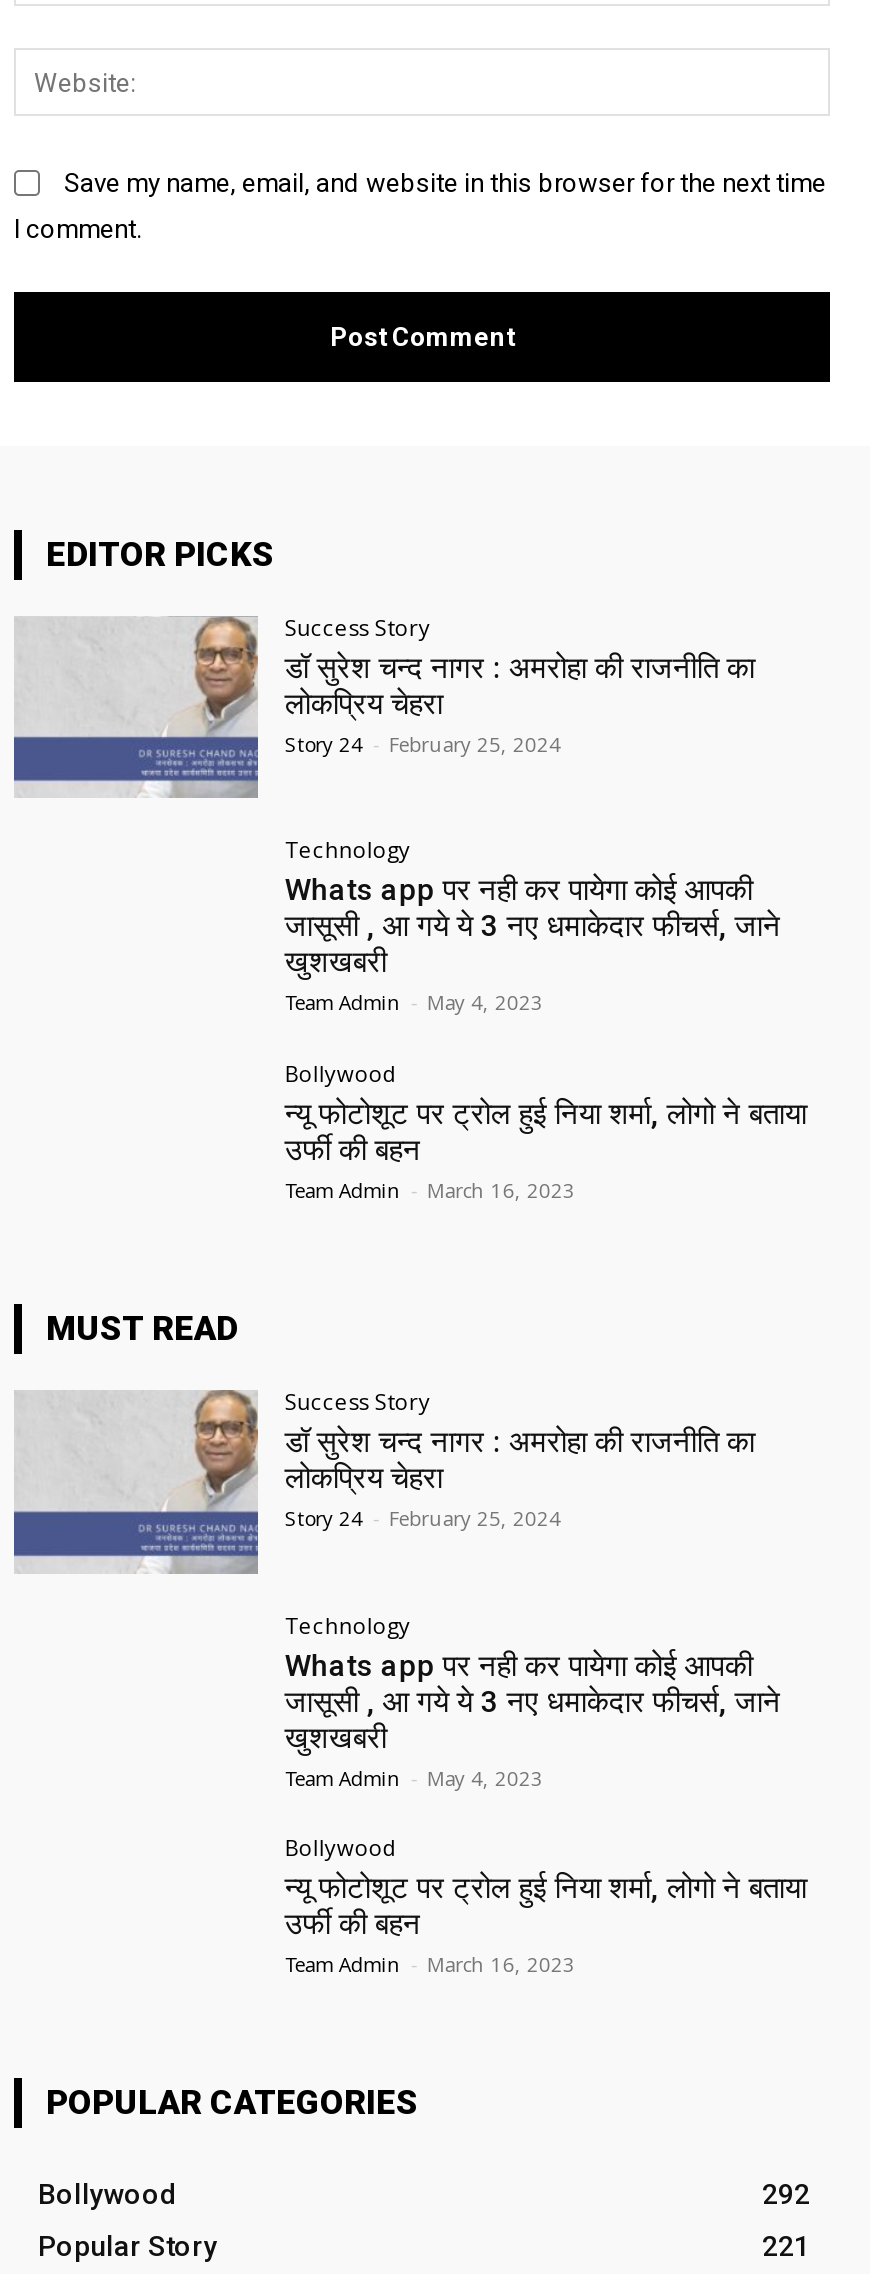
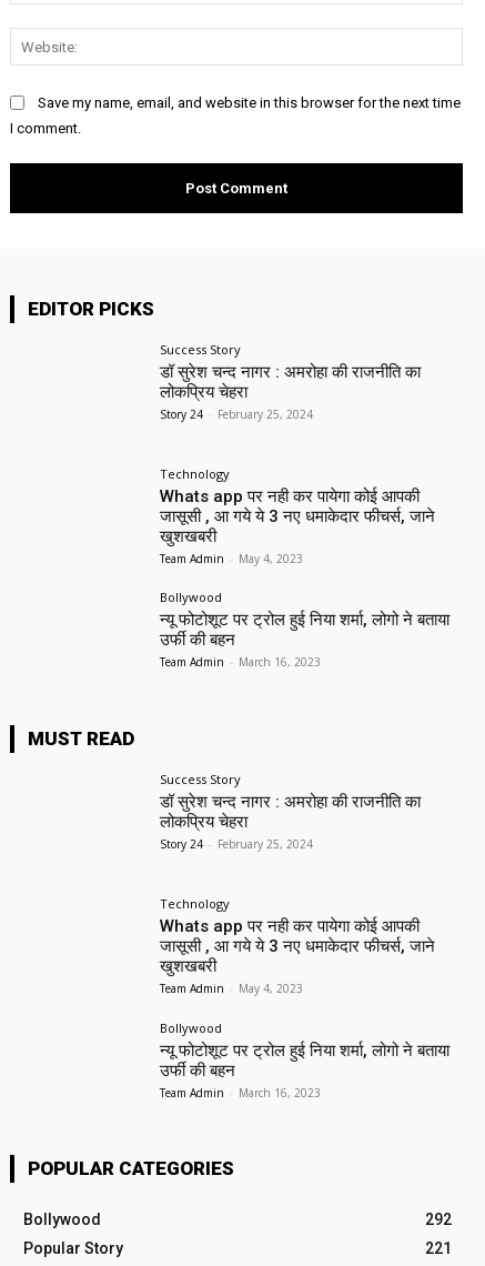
- [image]

- [image]
